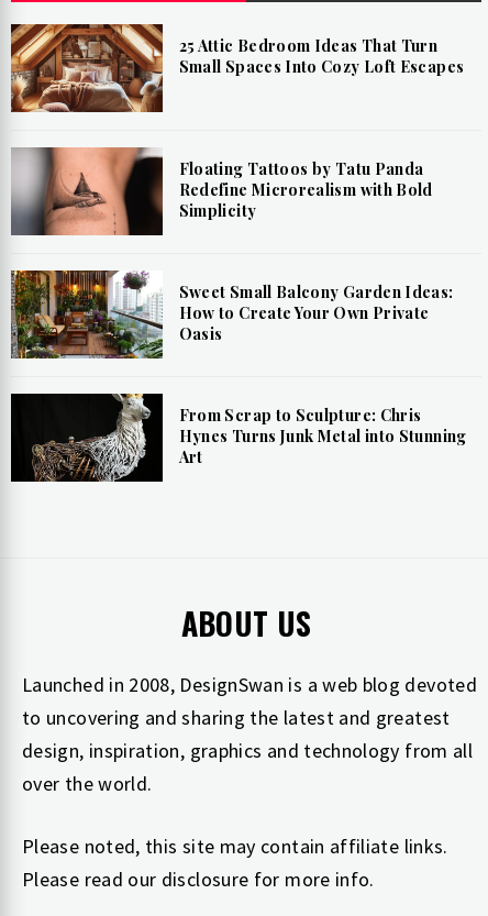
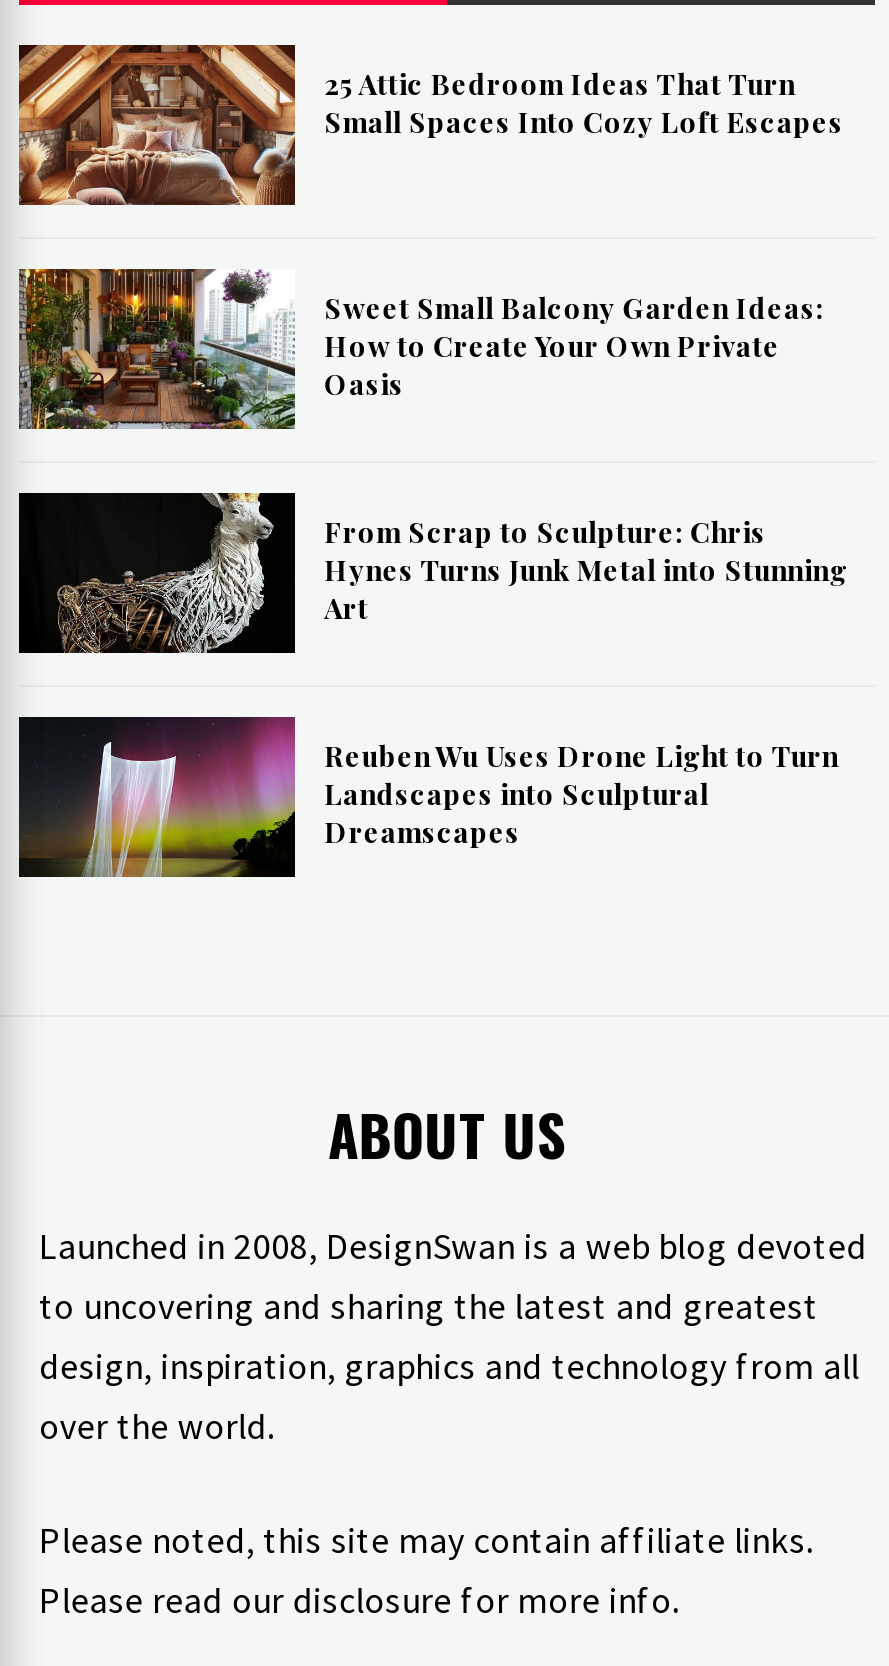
- [image]
- Floating Tattoos by Tatu Panda
- Redefine Microrealism with Bold
- Simplicity

moved up: [image] | Sweet Small Balcony Garden Ideas: | How to Create Your Own Private | Oasis | From Scrap to Sculpture: Chris | Hynes Turns Junk Metal into Stunning | Art

+ [image]
+ Reuben Wu Uses Drone Light to Turn
+ Landscapes into Sculptural
+ Dreamscapes
